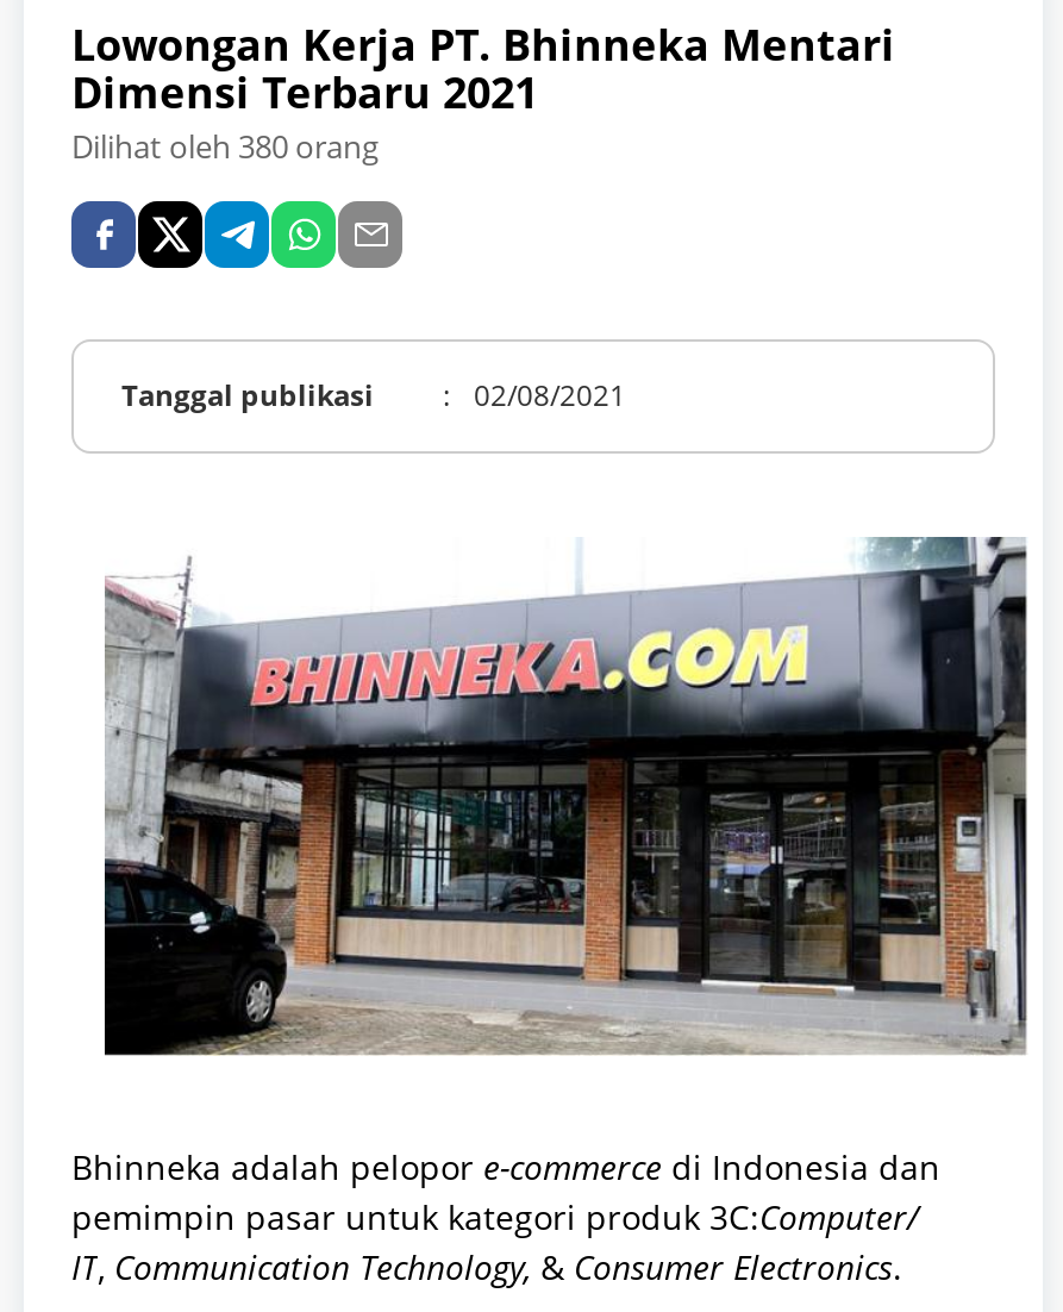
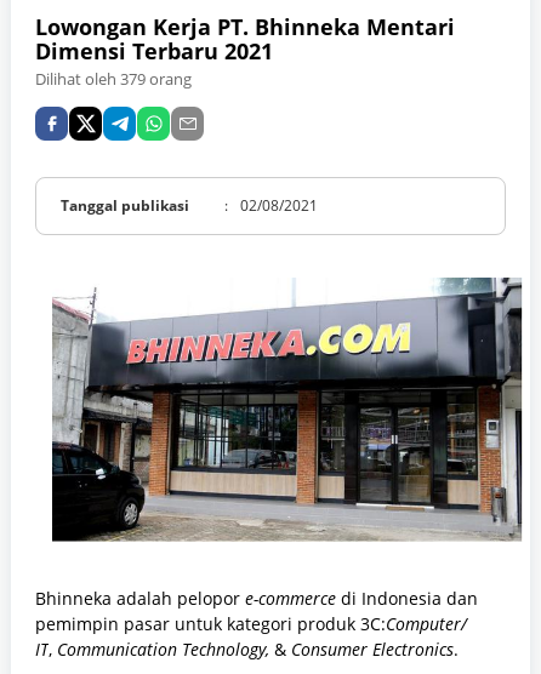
- Dilihat oleh 380 orang
+ Dilihat oleh 379 orang
